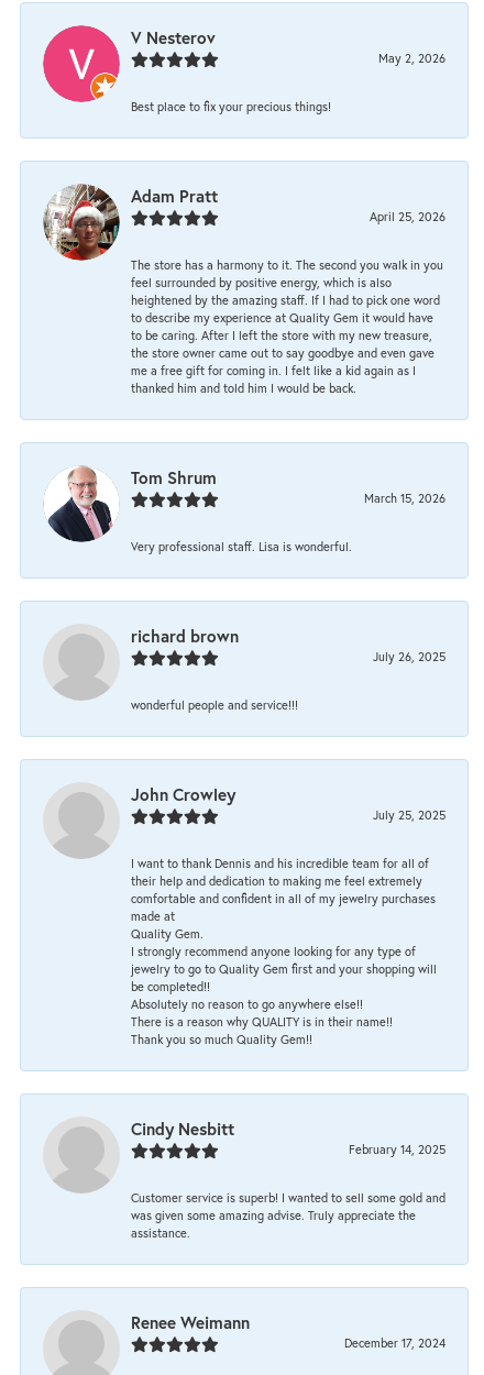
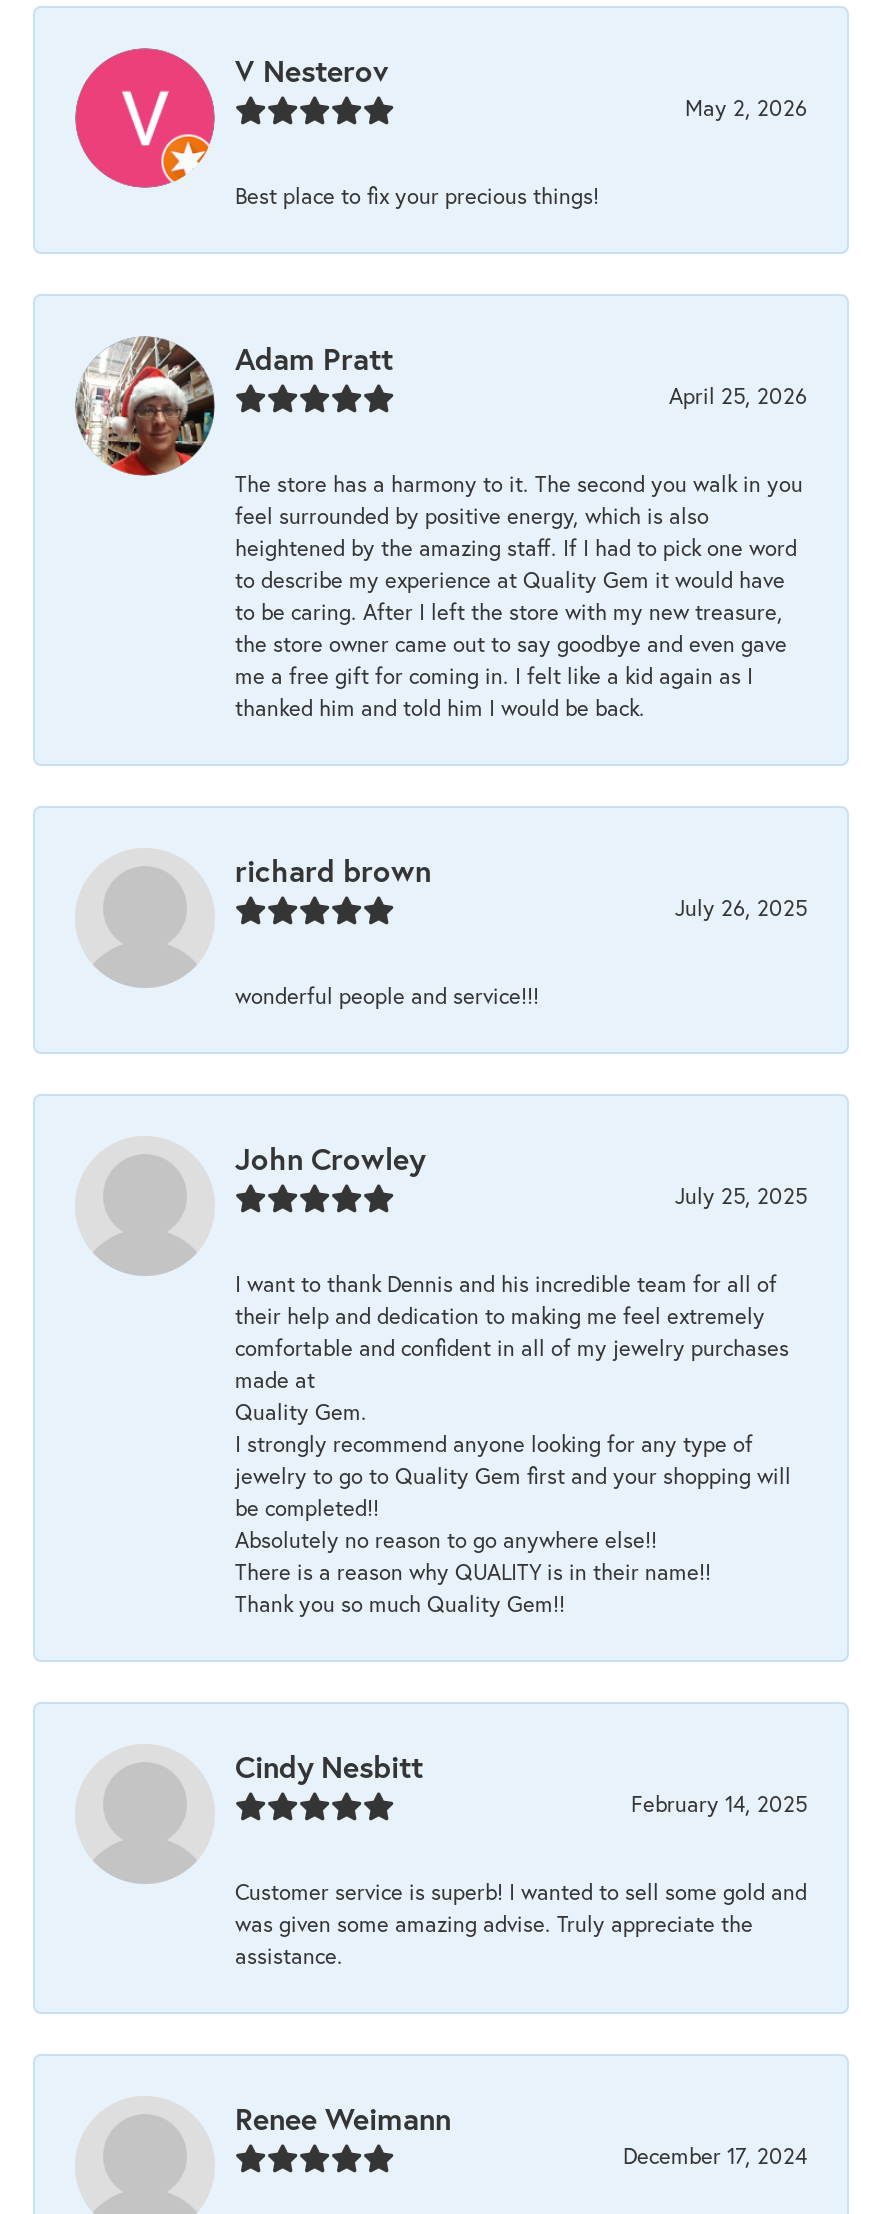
- [image]
- Tom Shrum
- March 15, 2026
- Very professional staff. Lisa is wonderful.
